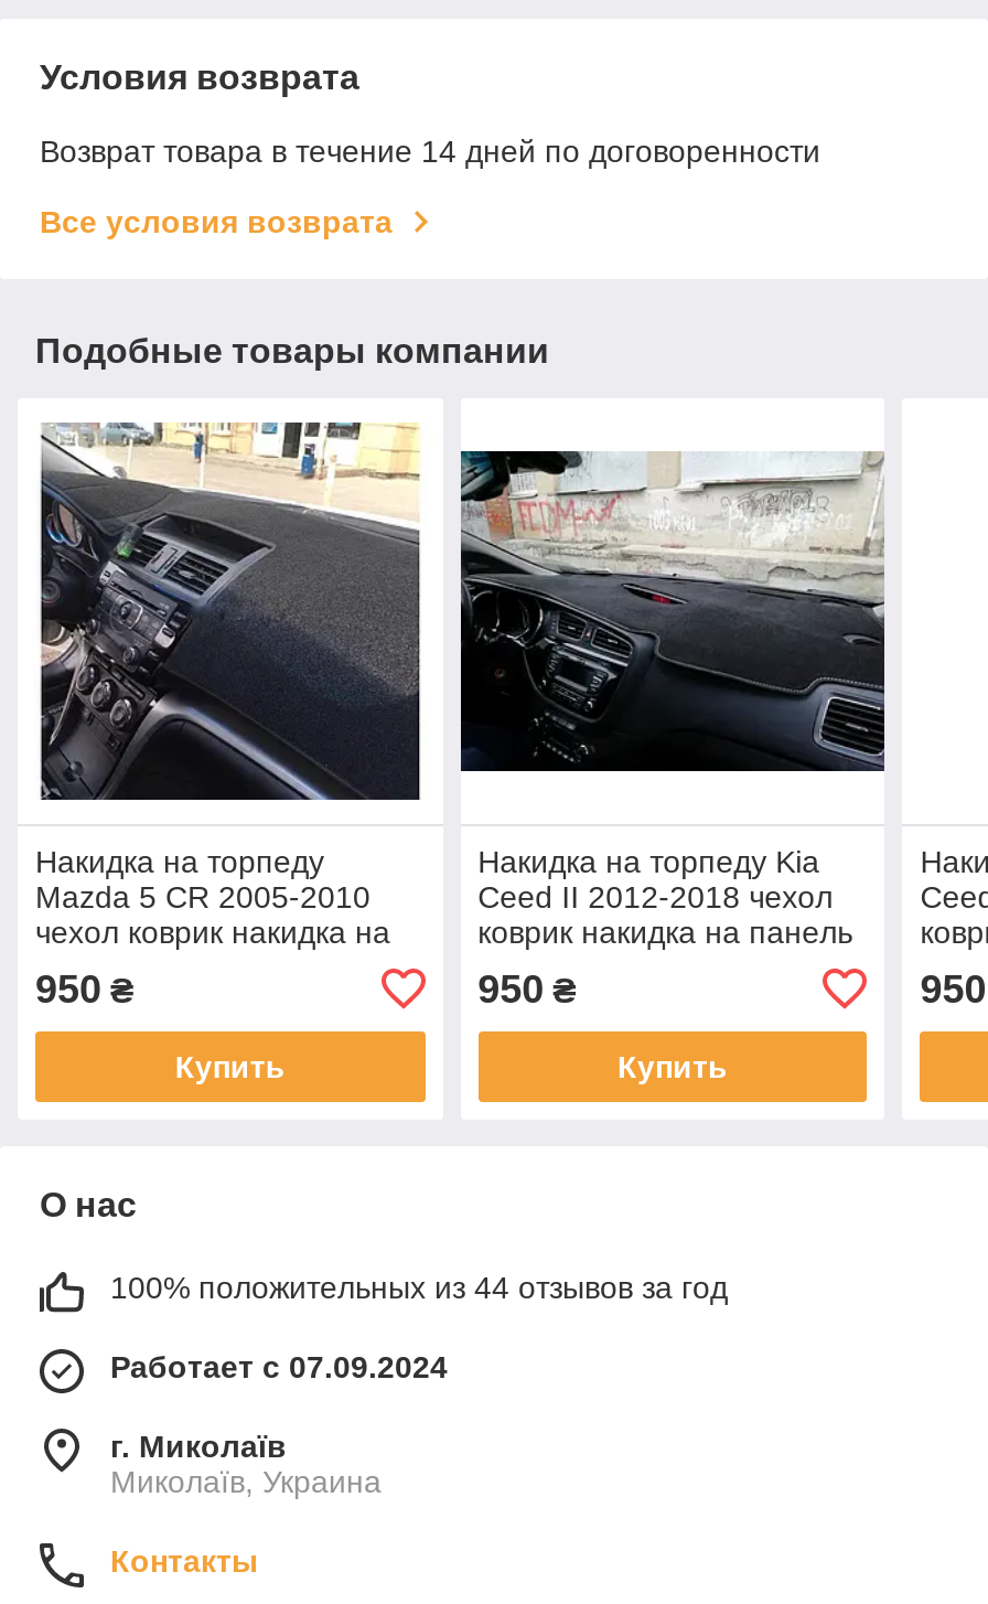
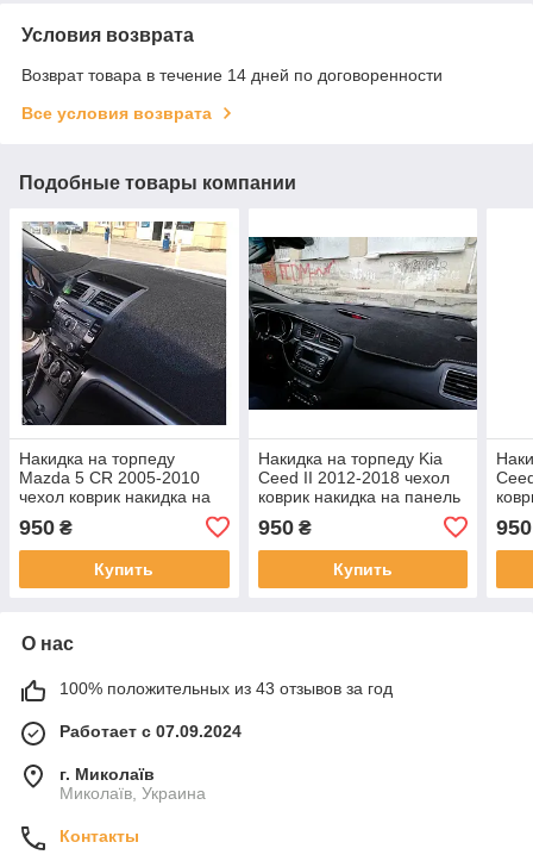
- 100% положительных из 44 отзывов за год
+ 100% положительных из 43 отзывов за год
